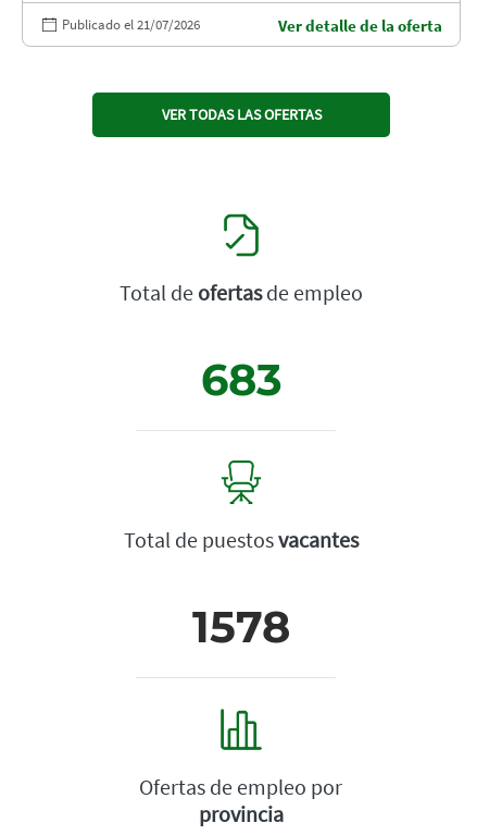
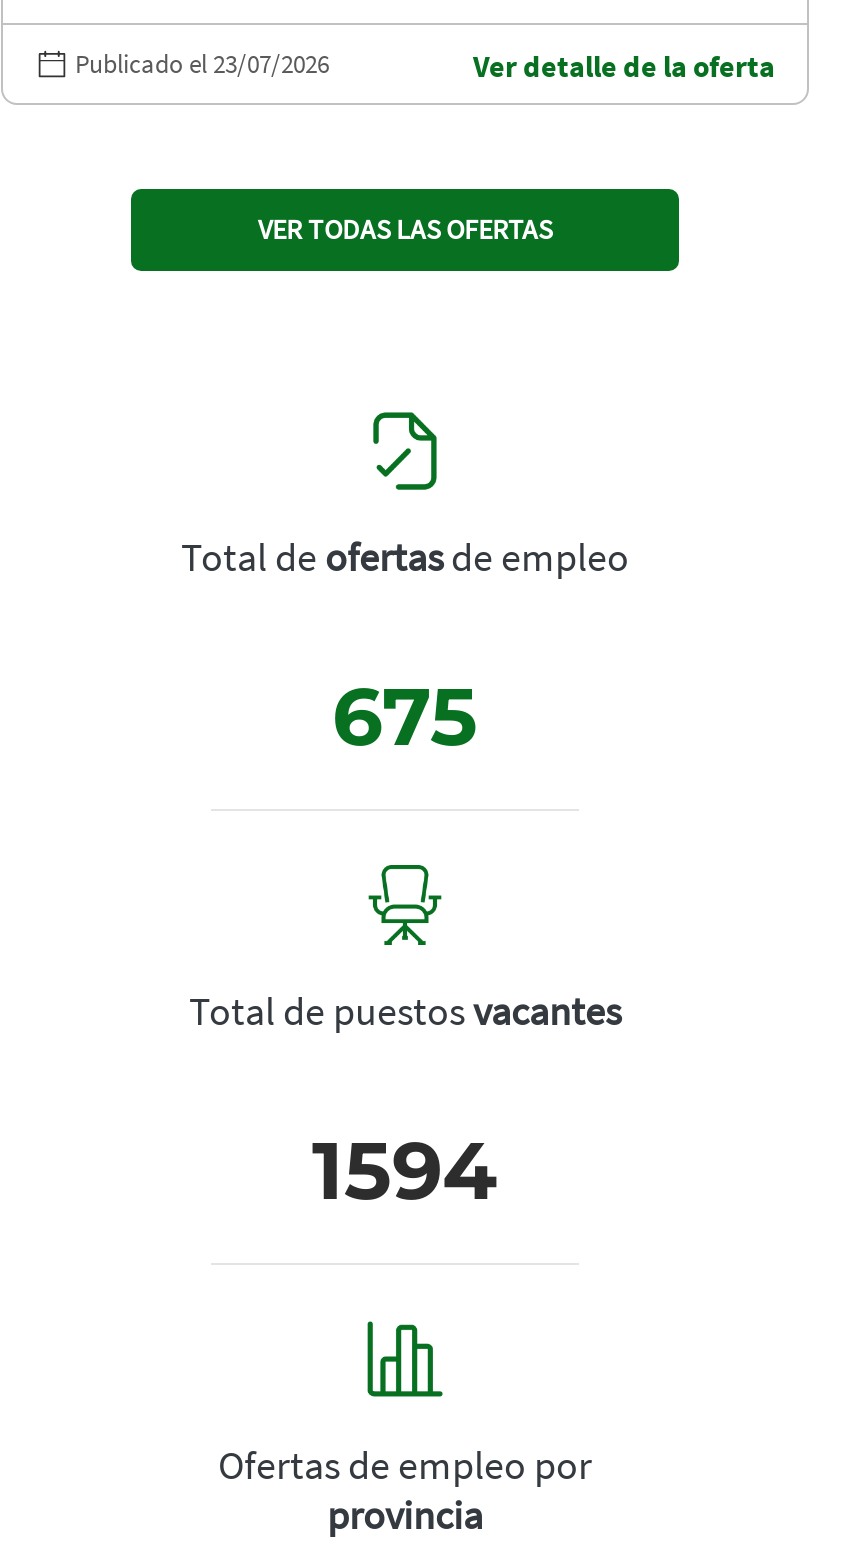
- Publicado el 21/07/2026
+ Publicado el 23/07/2026

- 683
+ 675

- 1578
+ 1594
